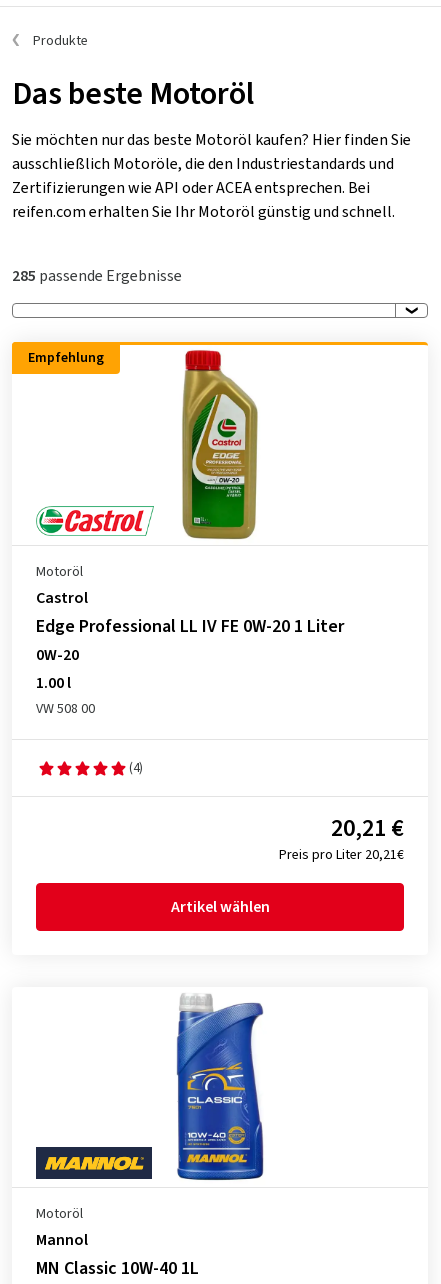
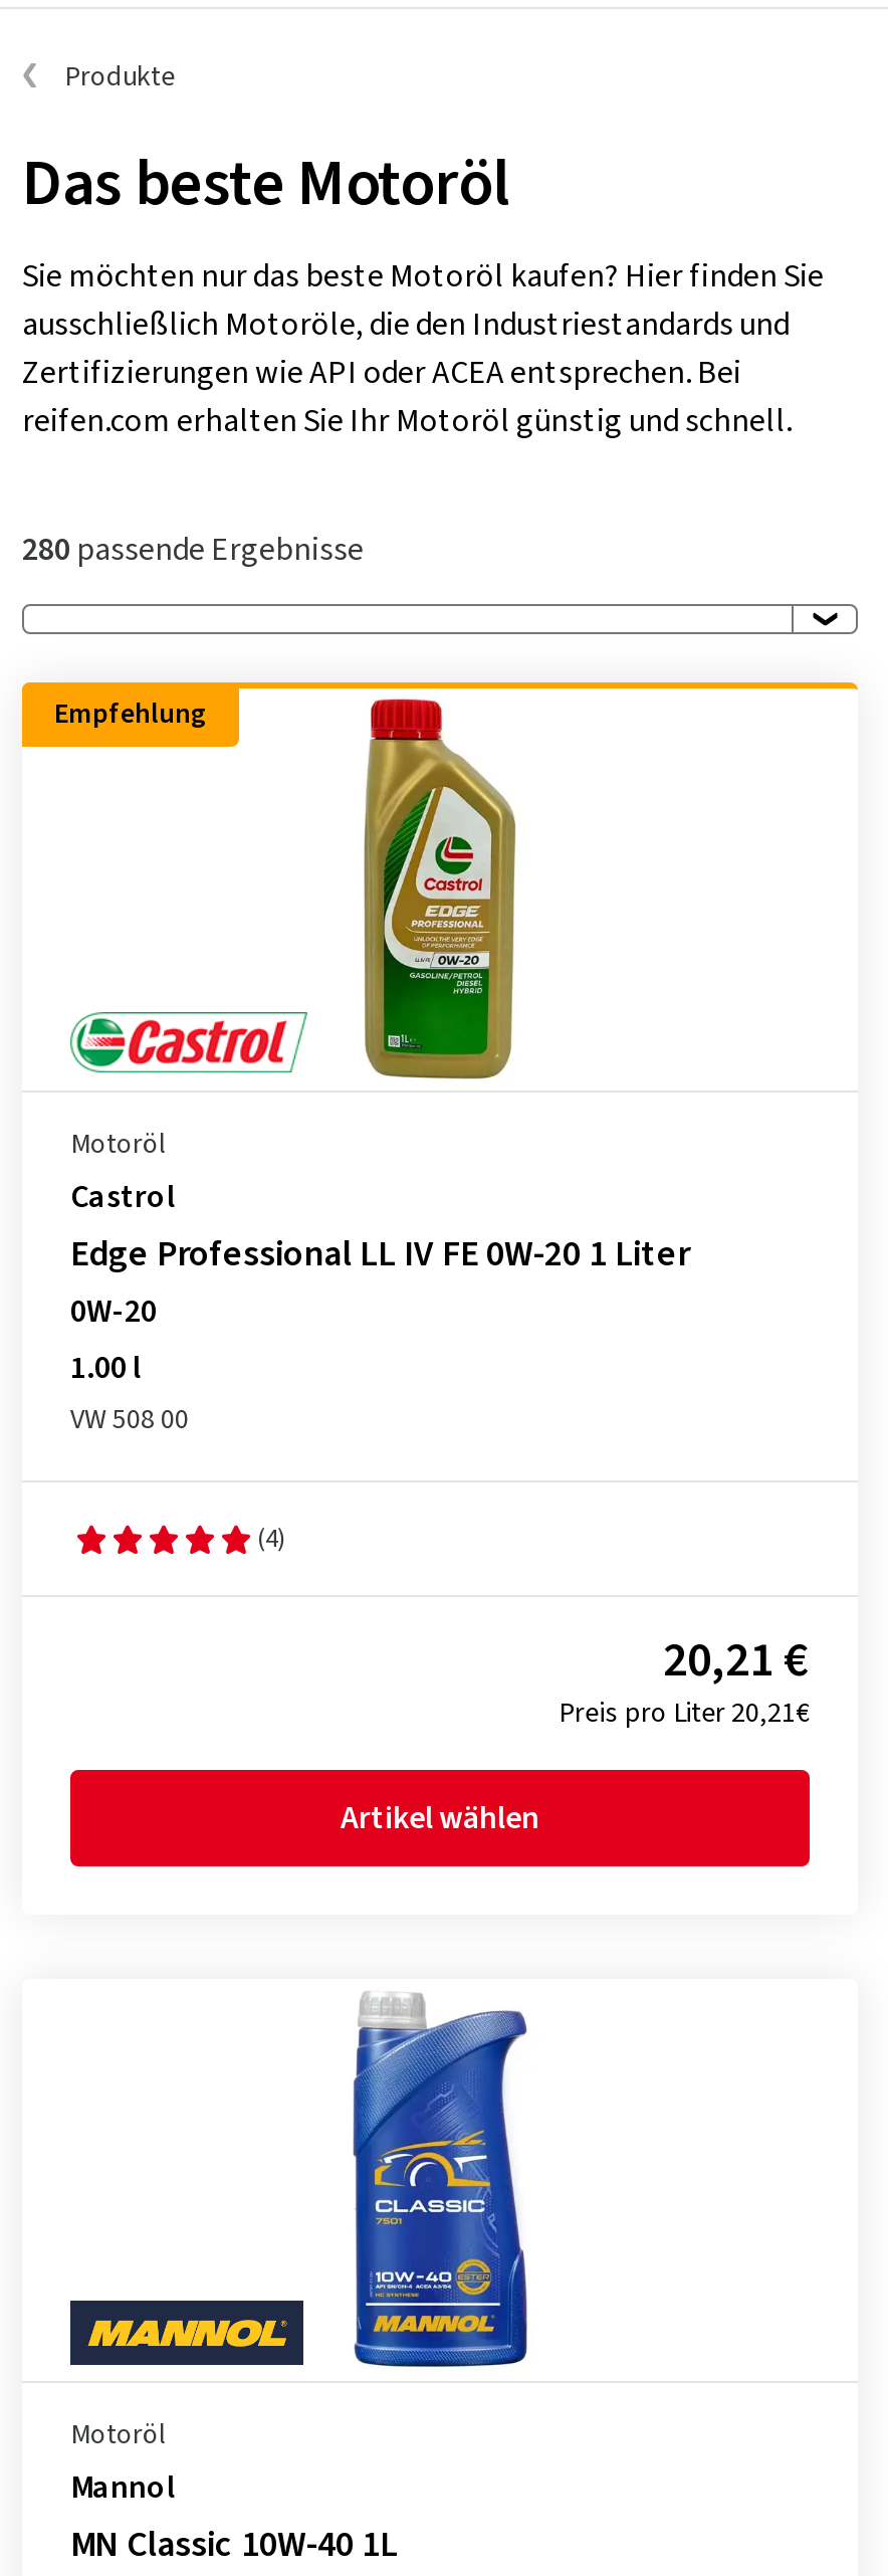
- 285 passende Ergebnisse
+ 280 passende Ergebnisse
